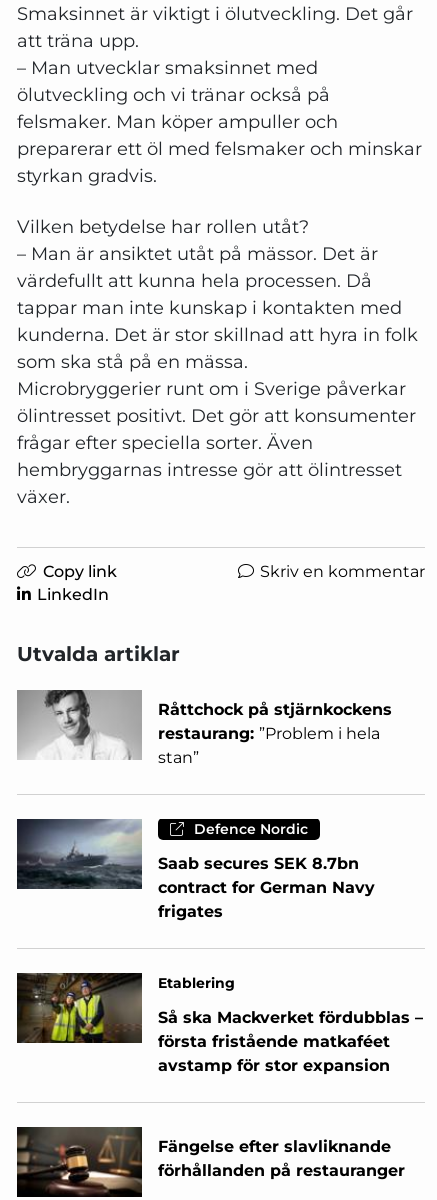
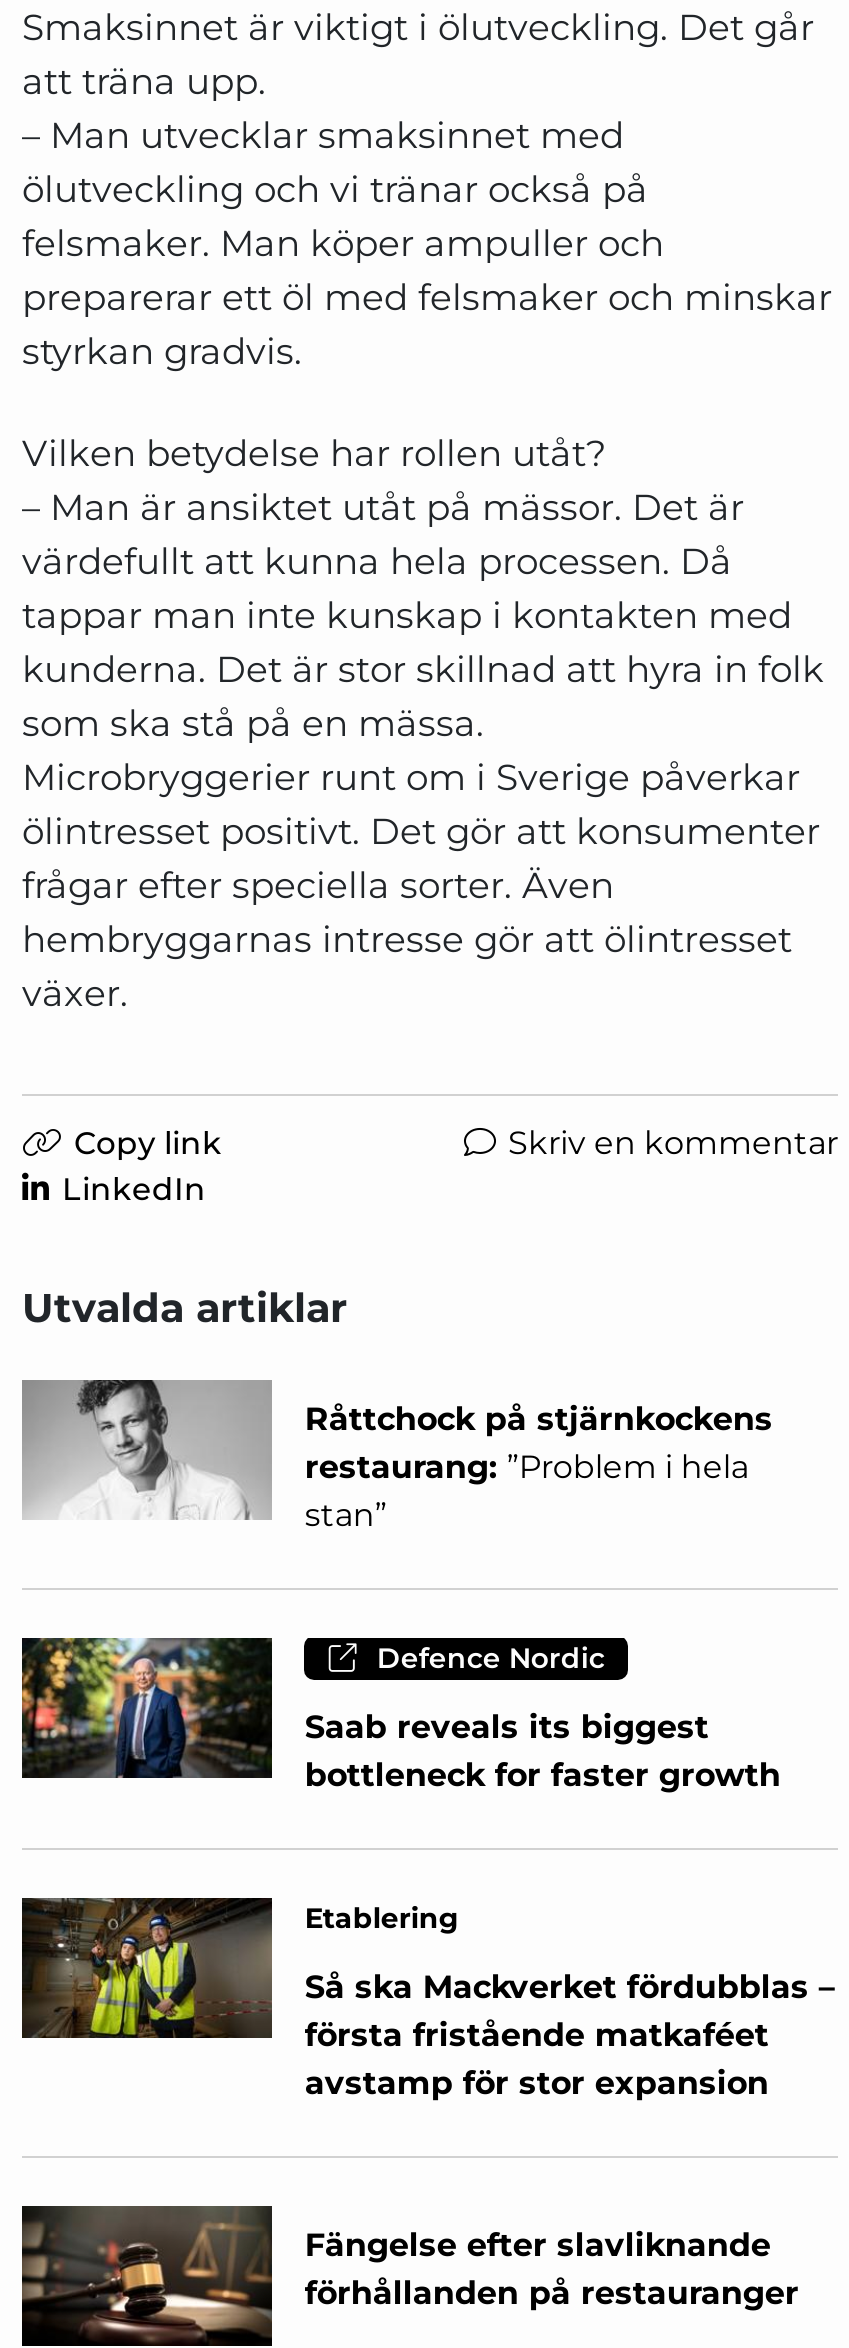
- [image]
- Saab secures SEK 8.7bn
- contract for German Navy
- frigates
+ [image]
+ Saab reveals its biggest
+ bottleneck for faster growth
